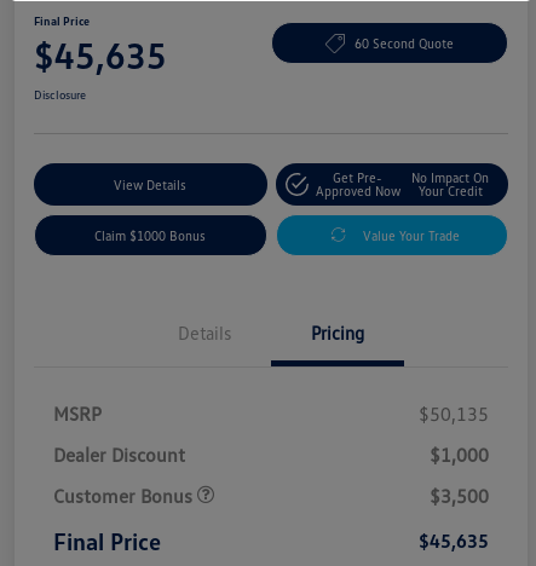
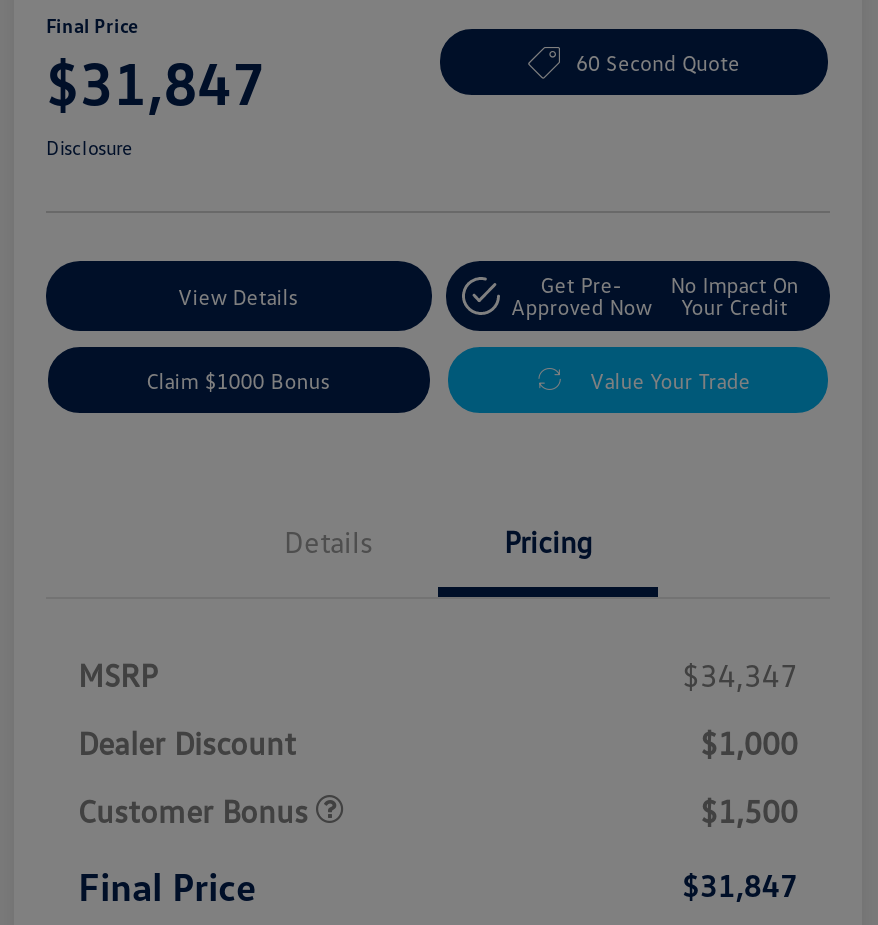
- $45,635
+ $31,847

- $50,135
+ $34,347

- $3,500
+ $1,500

- $45,635
+ $31,847
